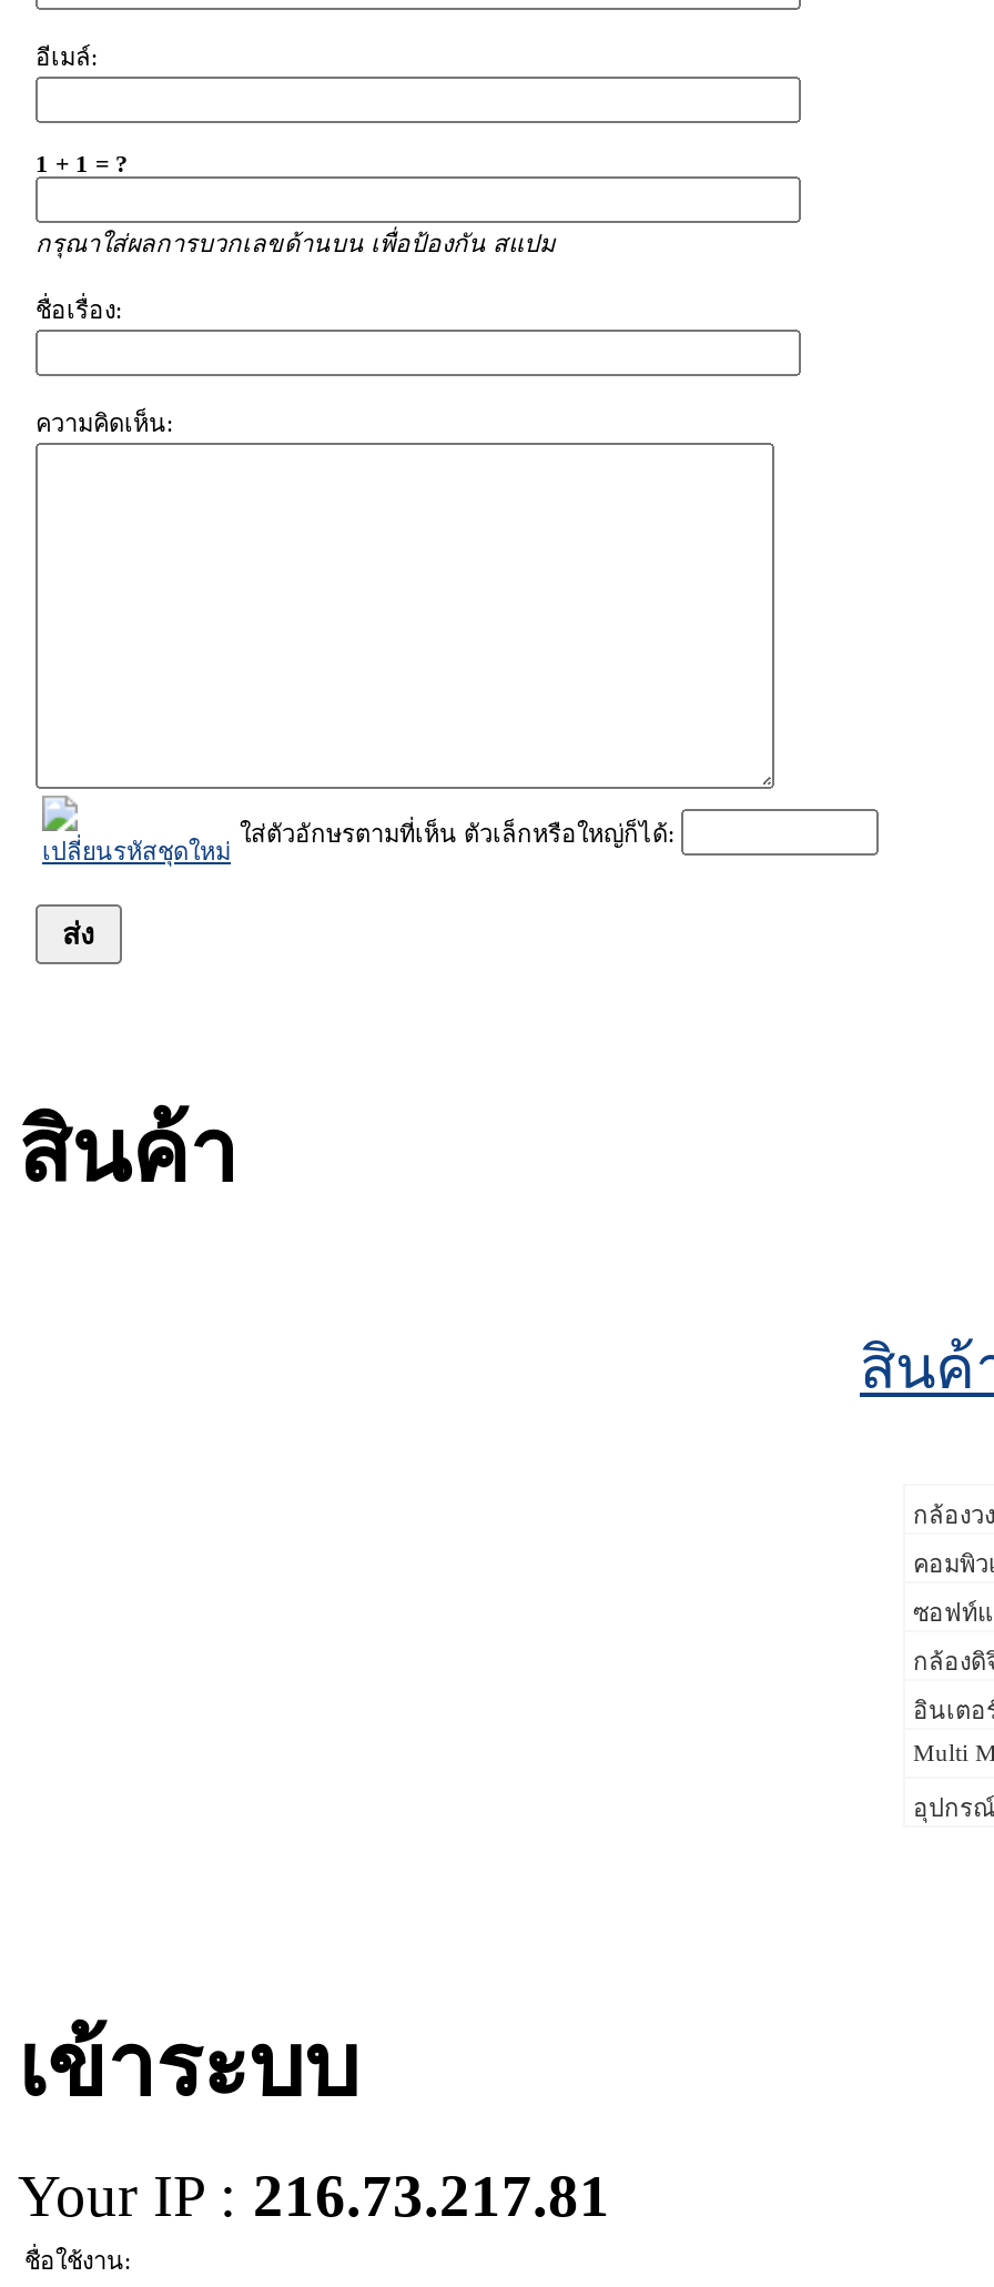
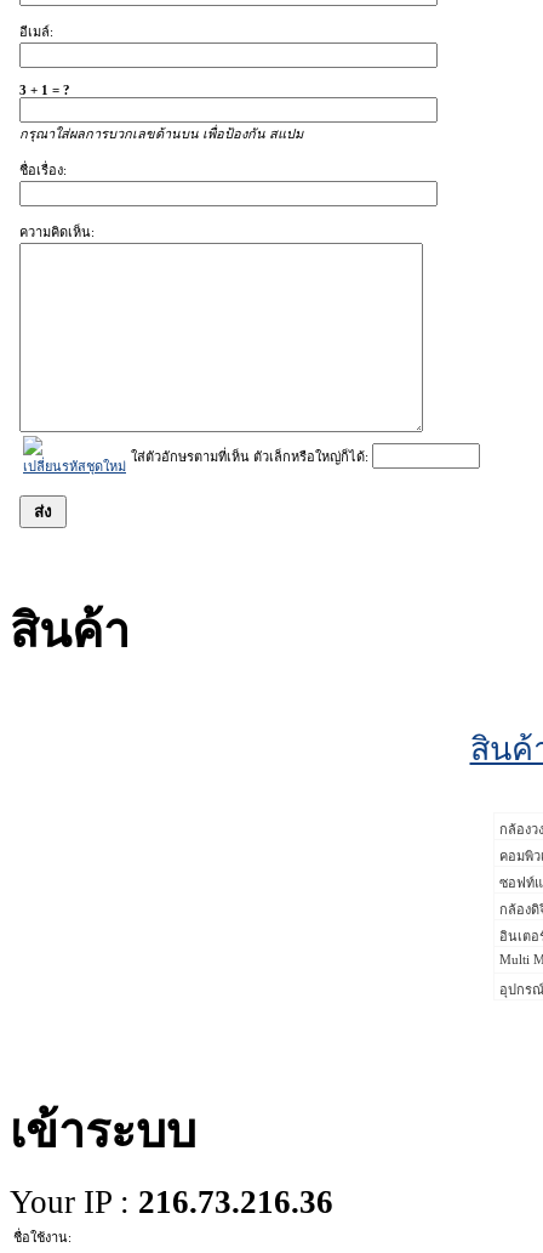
- 1 + 1 = ?
+ 3 + 1 = ?

- Your IP : 216.73.217.81
+ Your IP : 216.73.216.36
